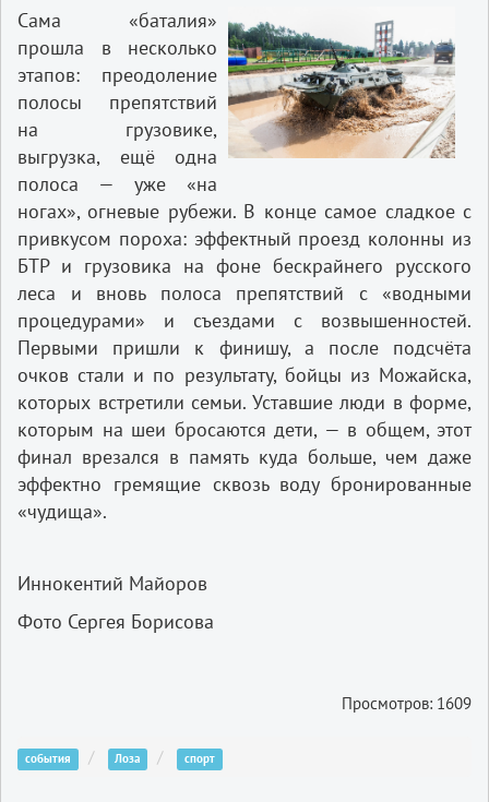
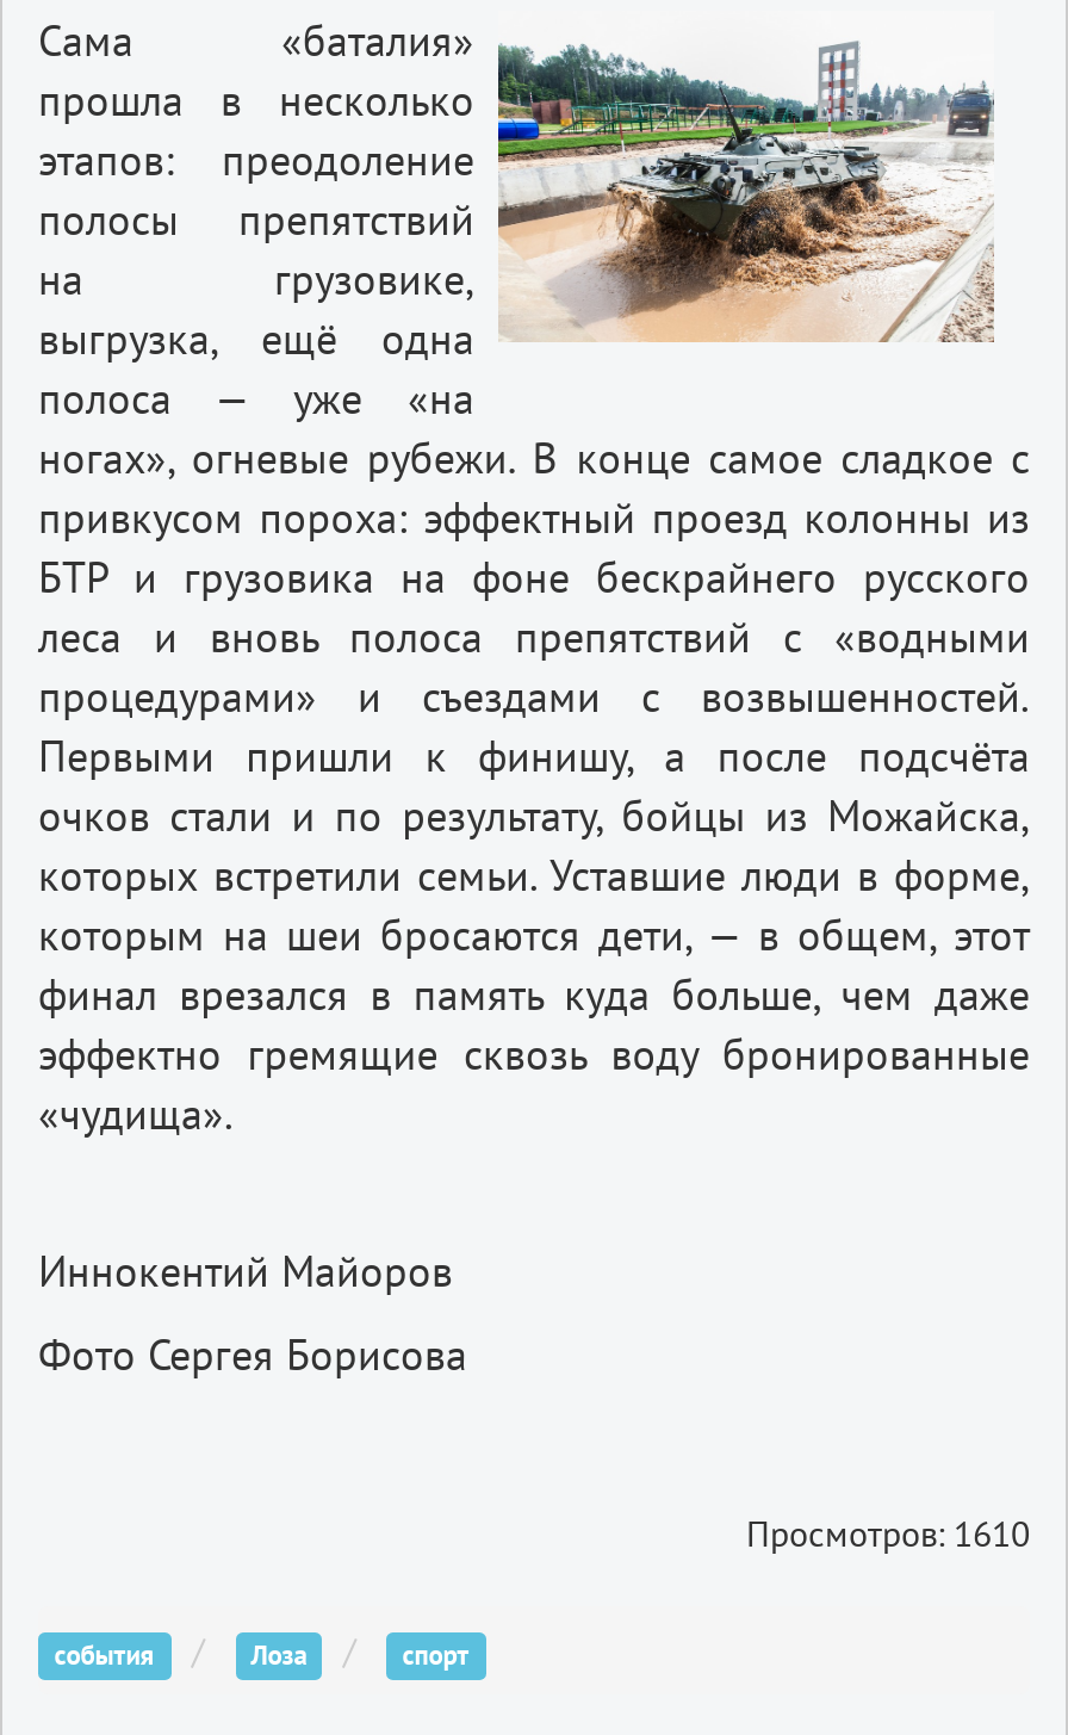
- Просмотров: 1609
+ Просмотров: 1610
